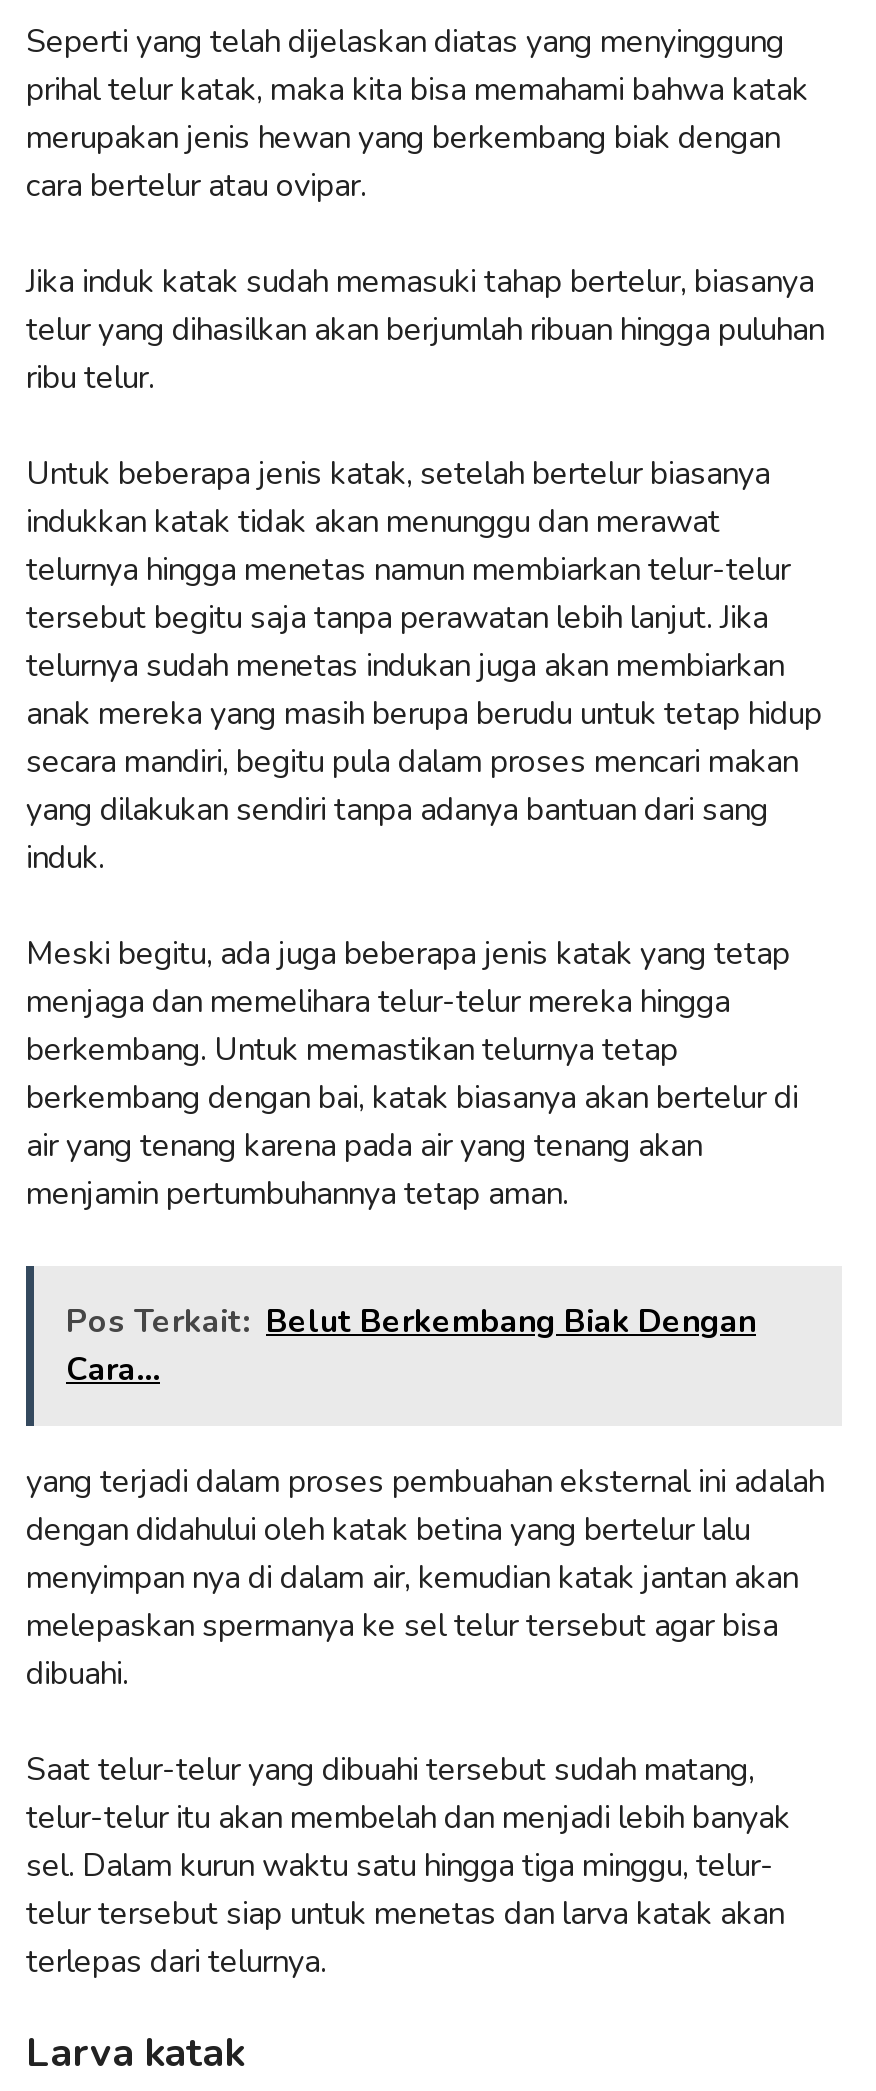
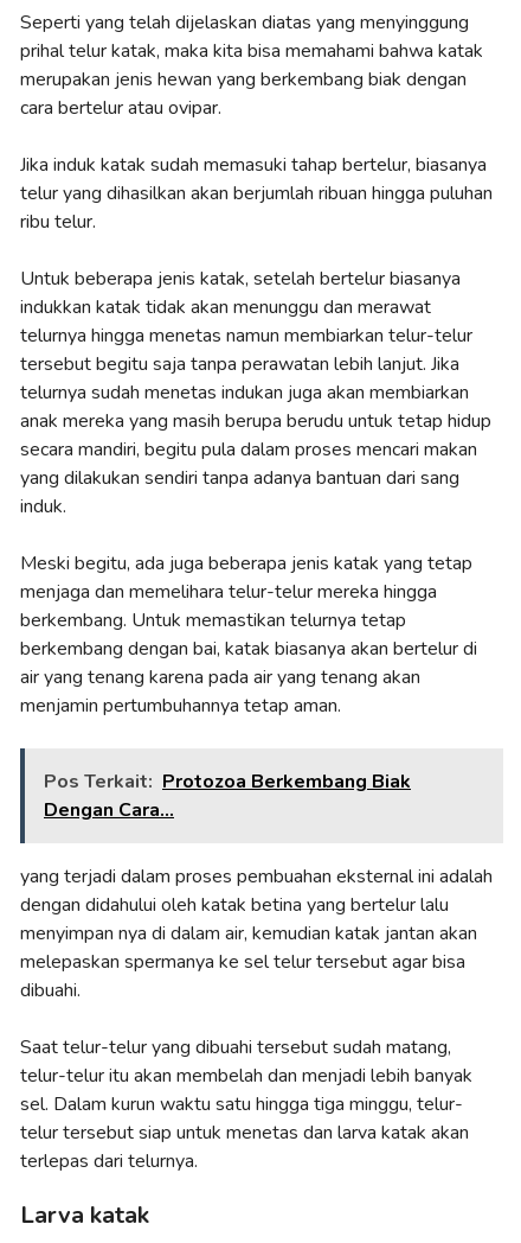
- Pos Terkait: Belut Berkembang Biak Dengan
- Cara...
+ Pos Terkait: Protozoa Berkembang Biak
+ Dengan Cara...
